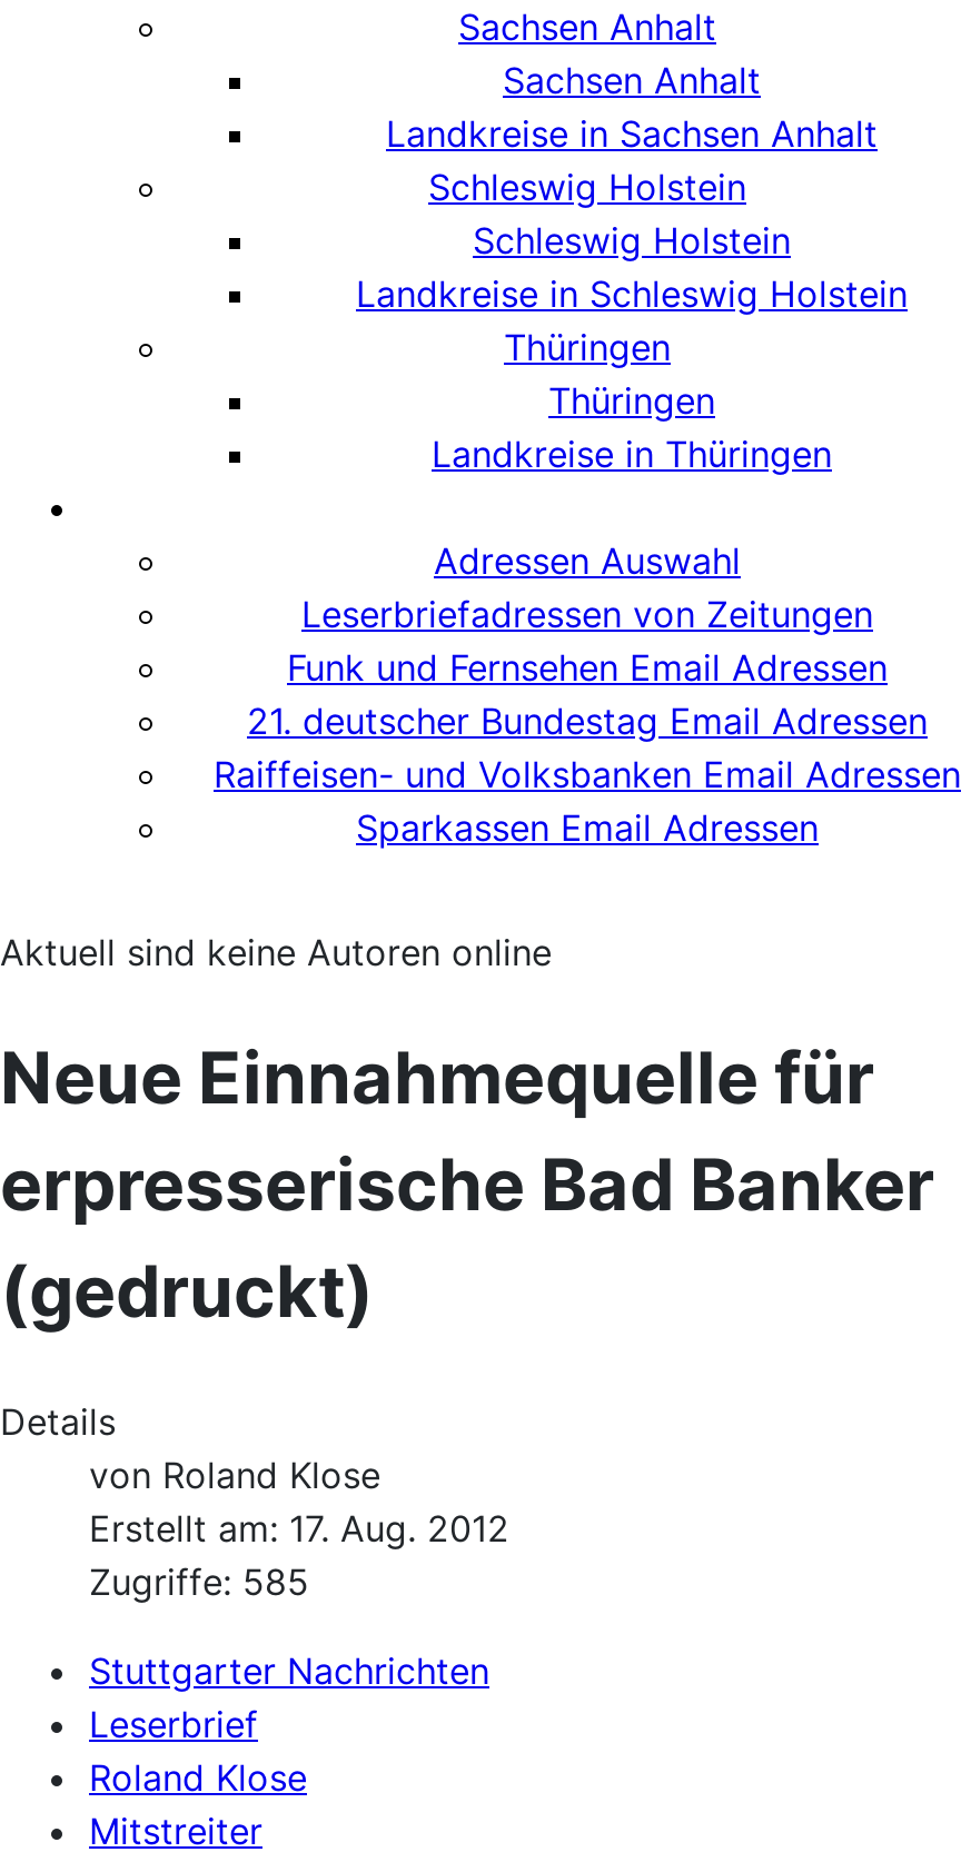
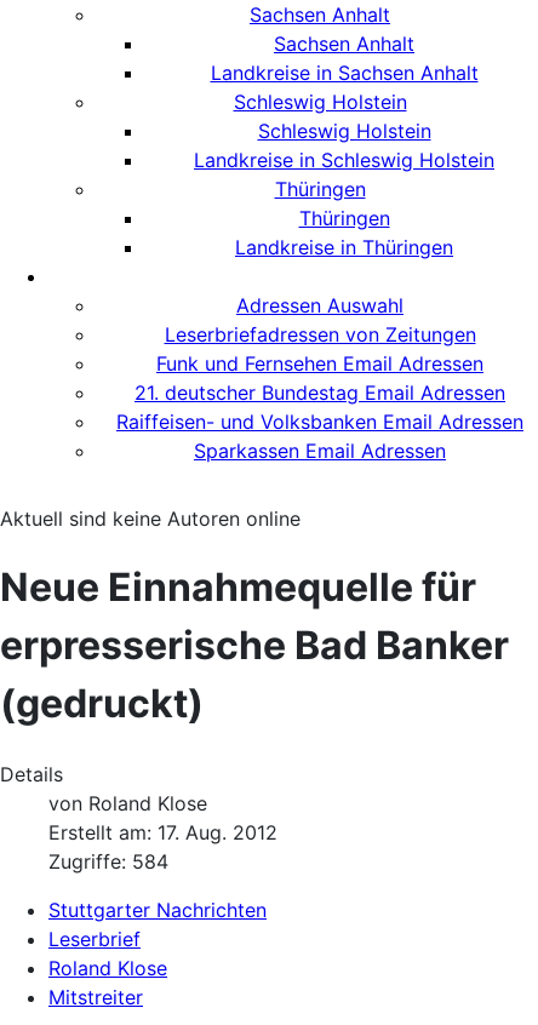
- Zugriffe: 585
+ Zugriffe: 584
